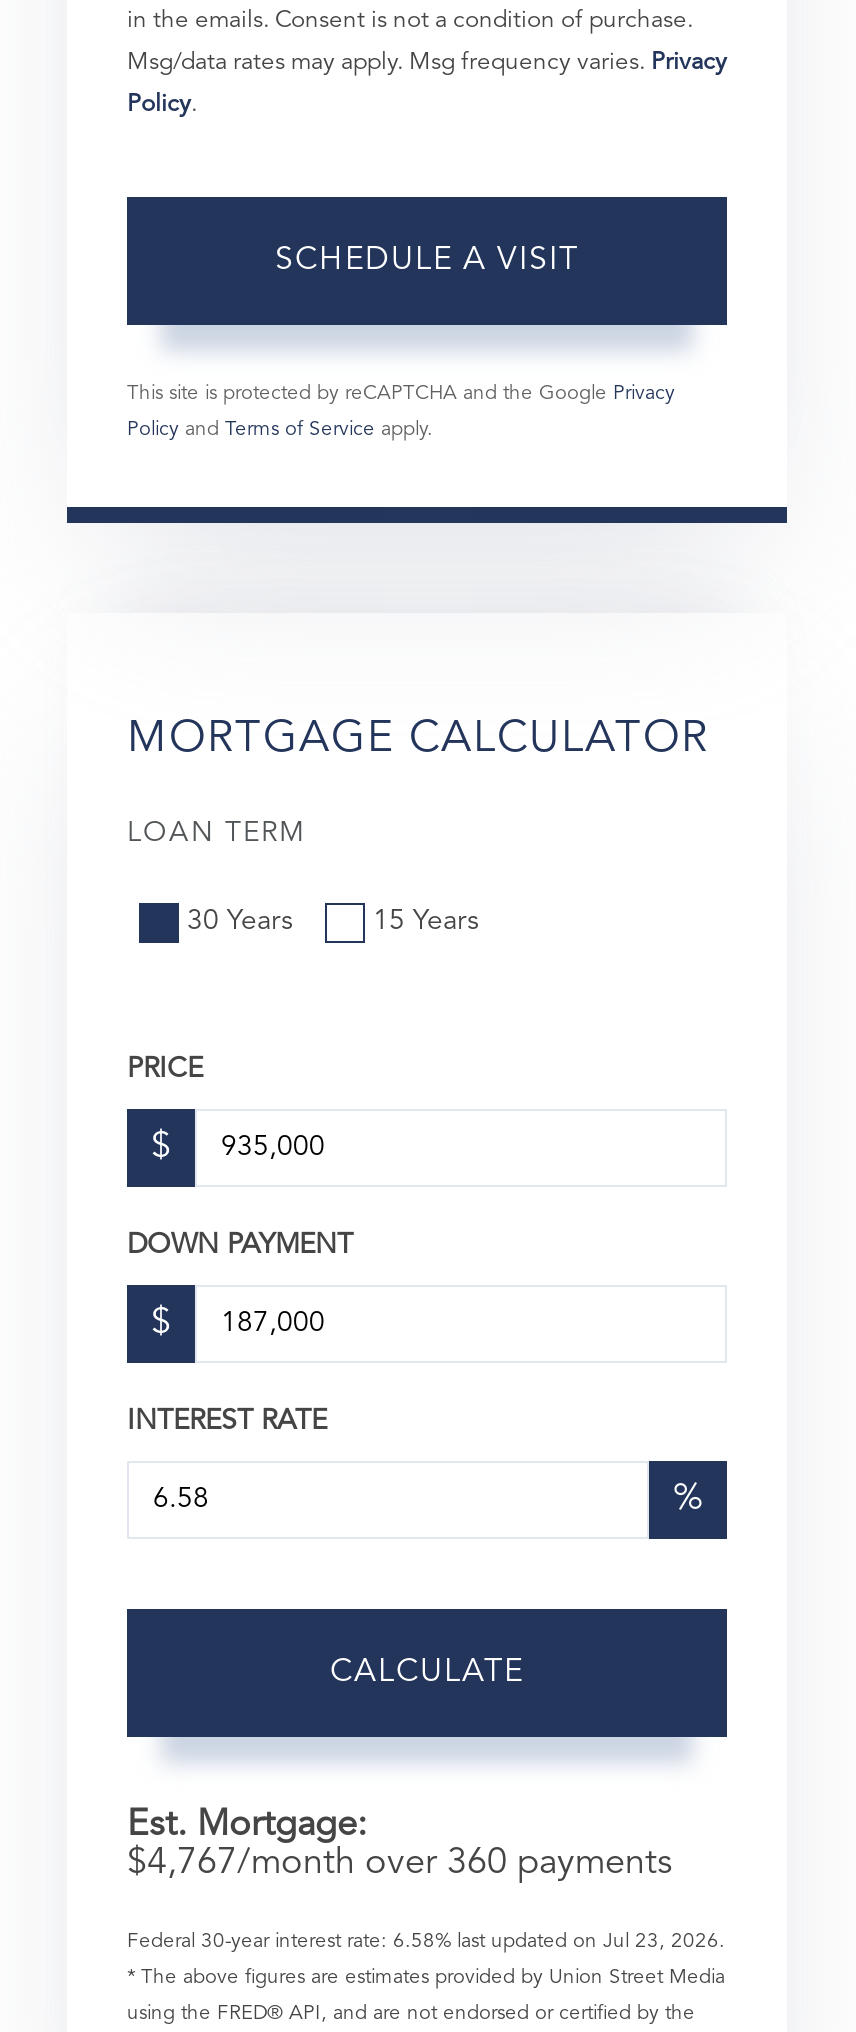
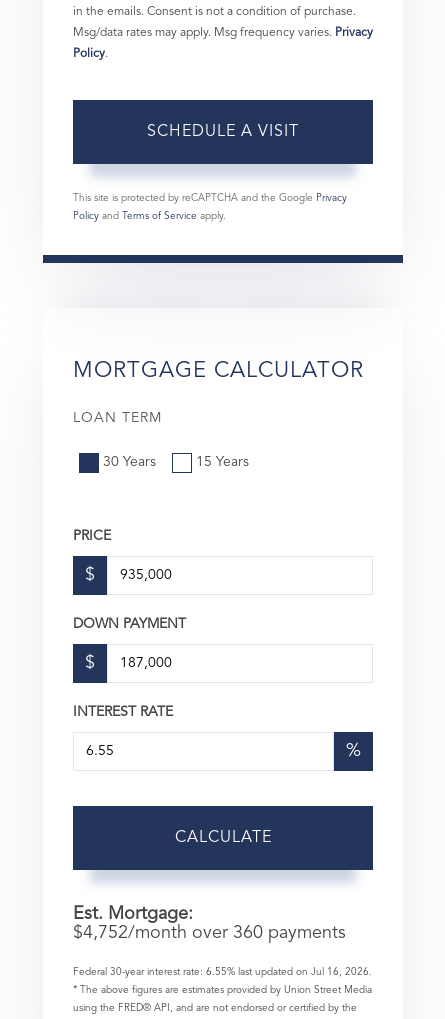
- $4,767/month over 360 payments
+ $4,752/month over 360 payments

- Federal 30-year interest rate: 6.58% last updated on Jul 23, 2026.
+ Federal 30-year interest rate: 6.55% last updated on Jul 16, 2026.
